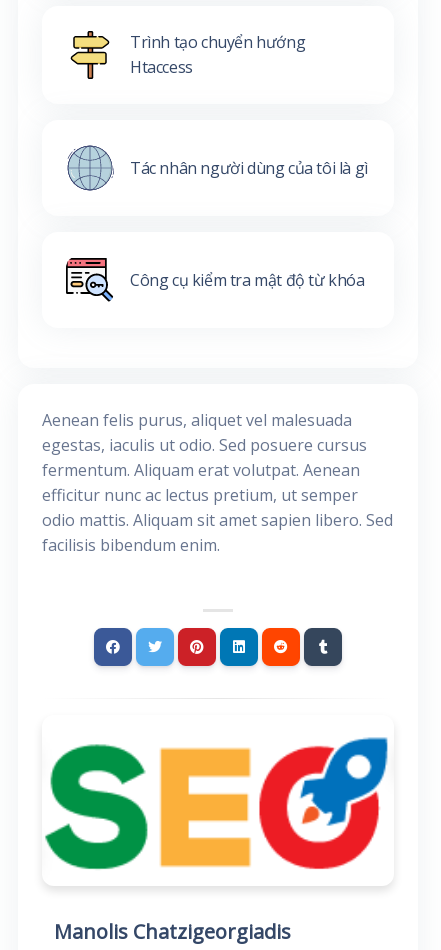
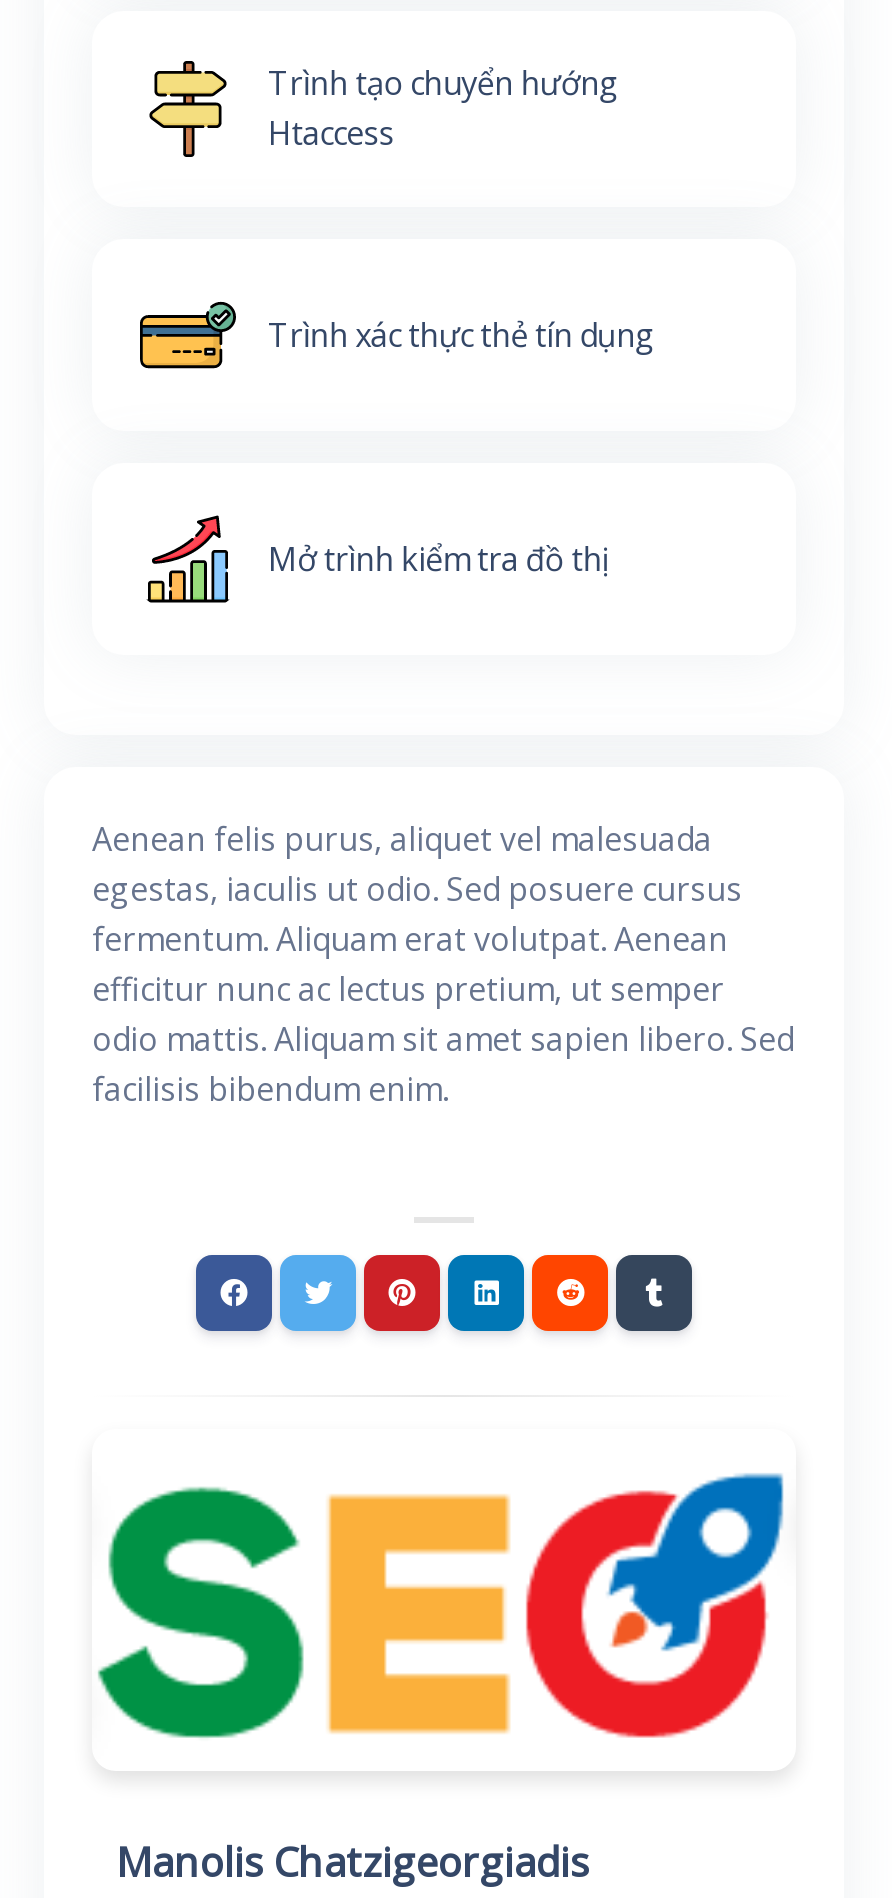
- [image]
- Tác nhân người dùng của tôi là gì
+ [image]
+ Trình xác thực thẻ tín dụng

- [image]
- Công cụ kiểm tra mật độ từ khóa
+ [image]
+ Mở trình kiểm tra đồ thị
